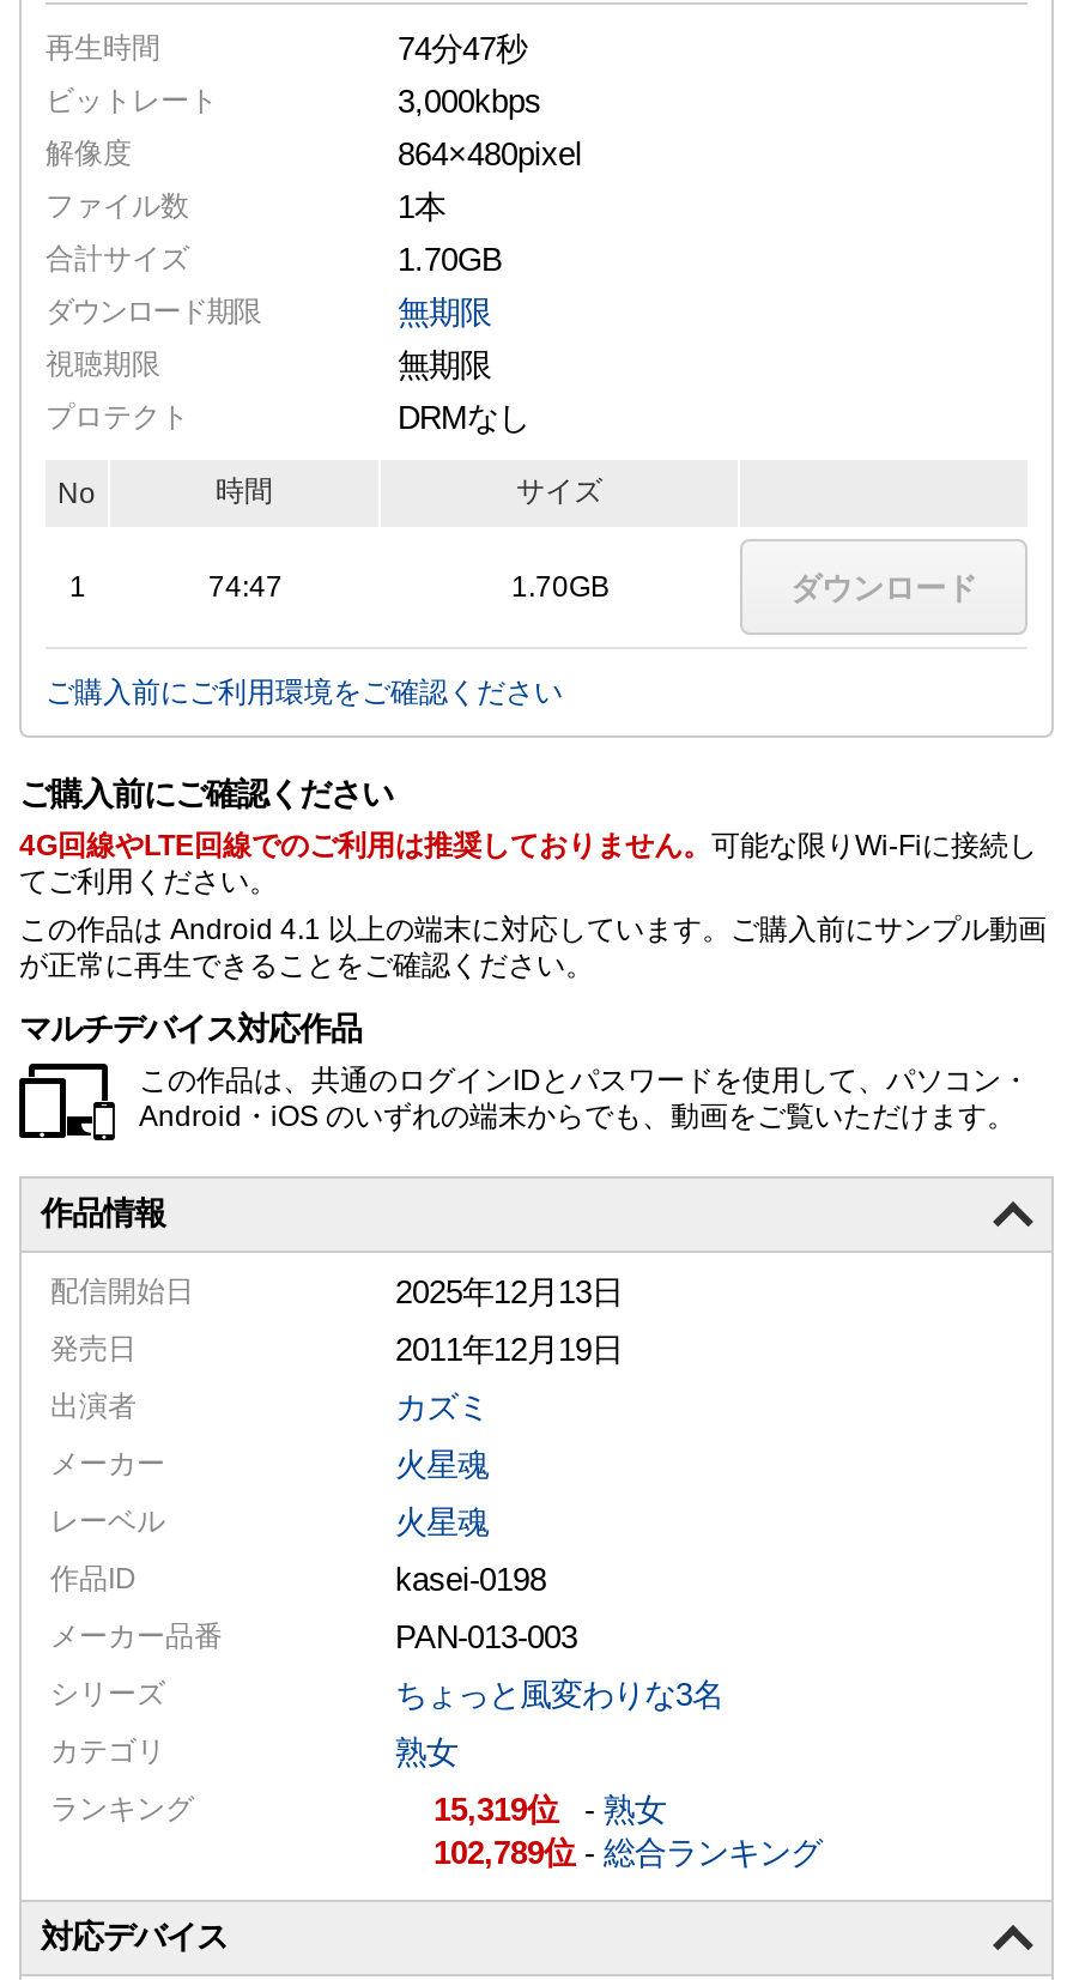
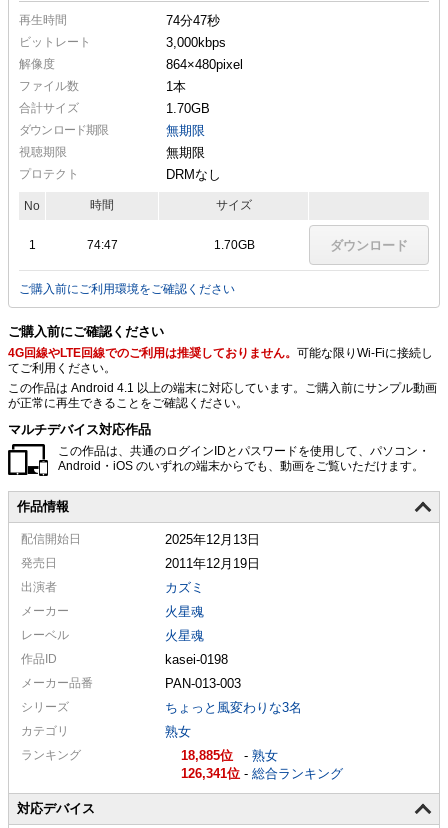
- 15,319 -熟女
+ 18,885 -熟女

- 102,789 -総合ランキング
+ 126,341 -総合ランキング
